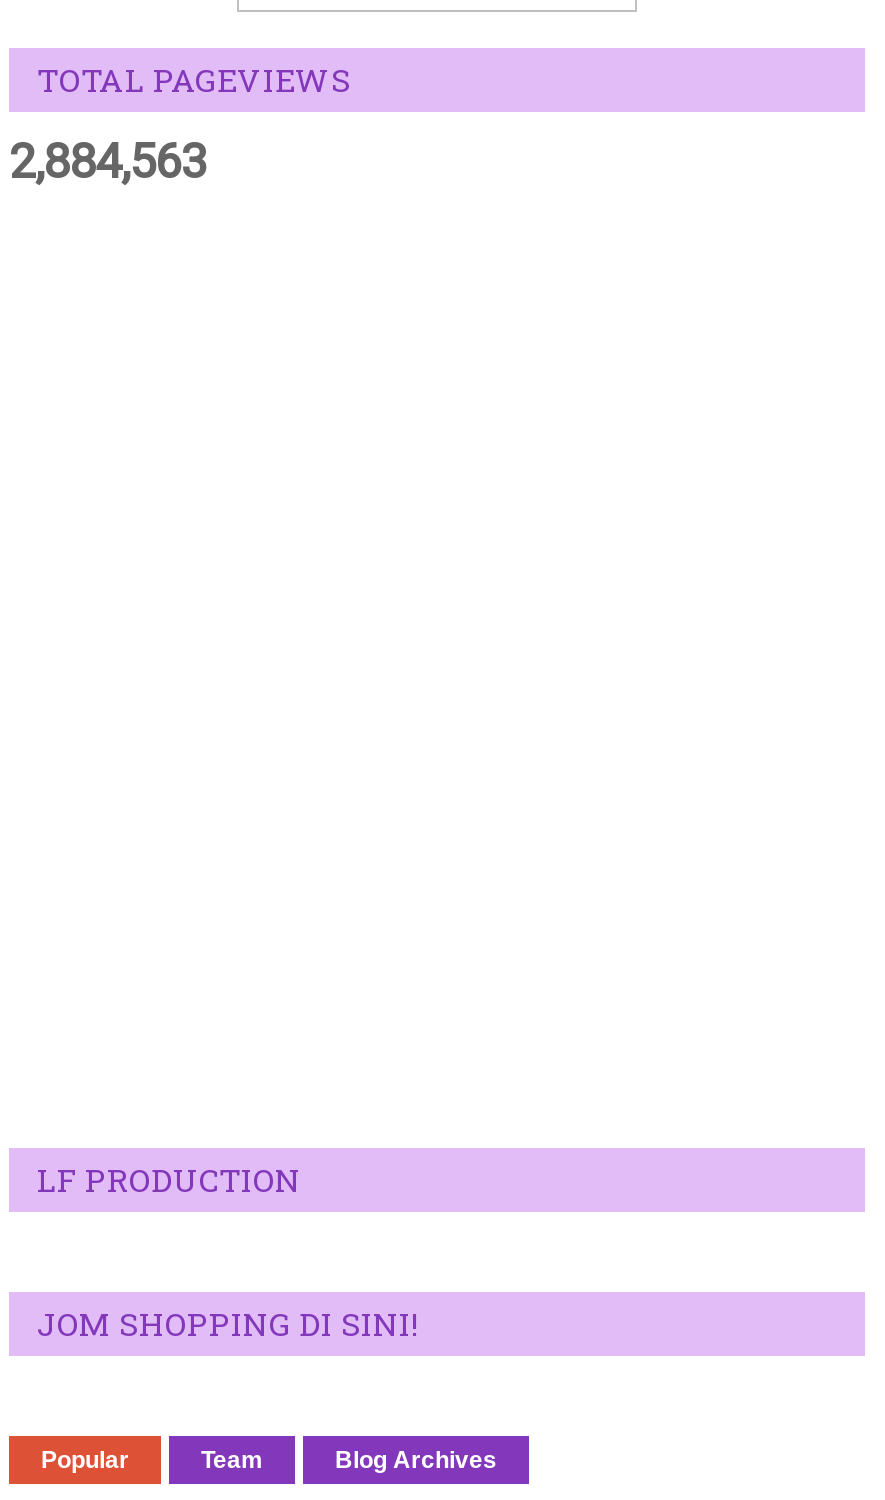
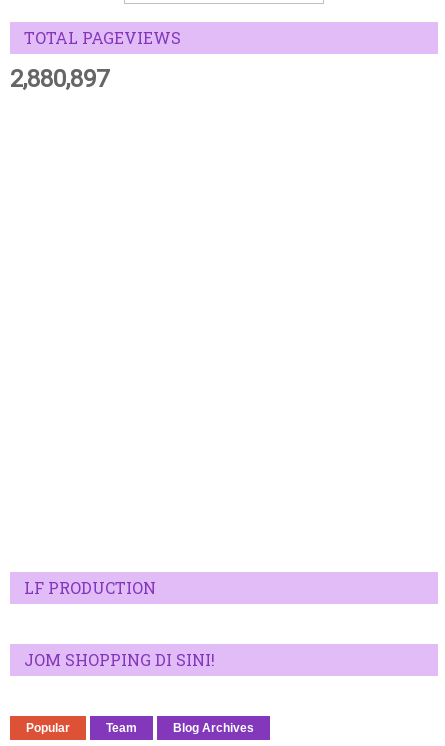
- 2,884,563
+ 2,880,897
